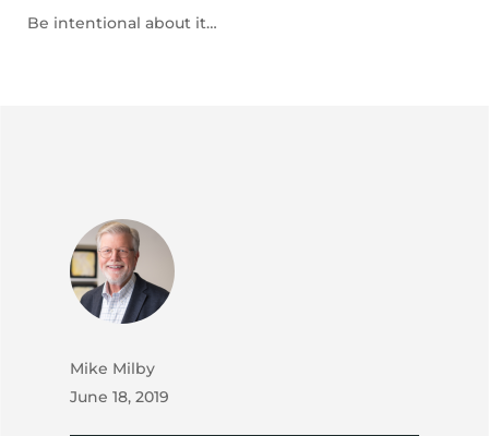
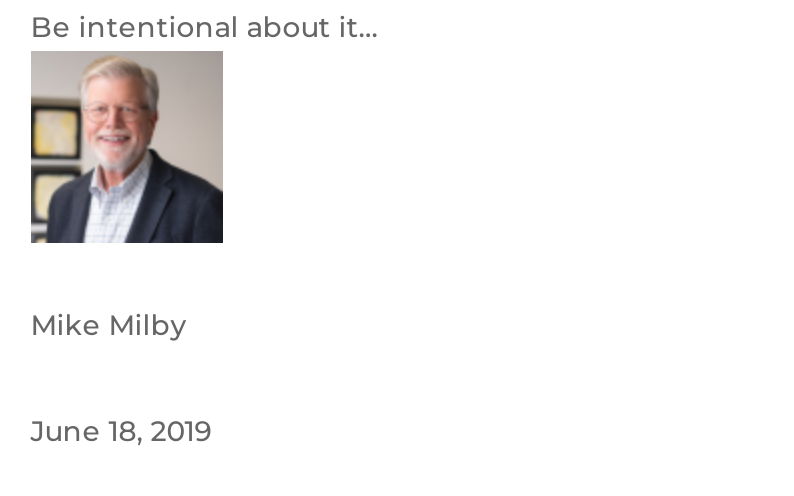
- [image]
+ [image]

moved up: Mike Milby
